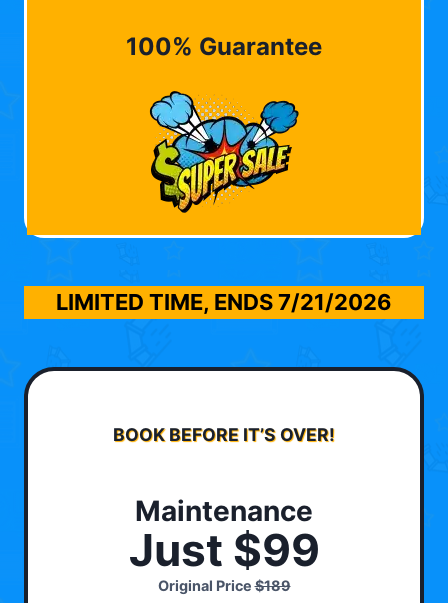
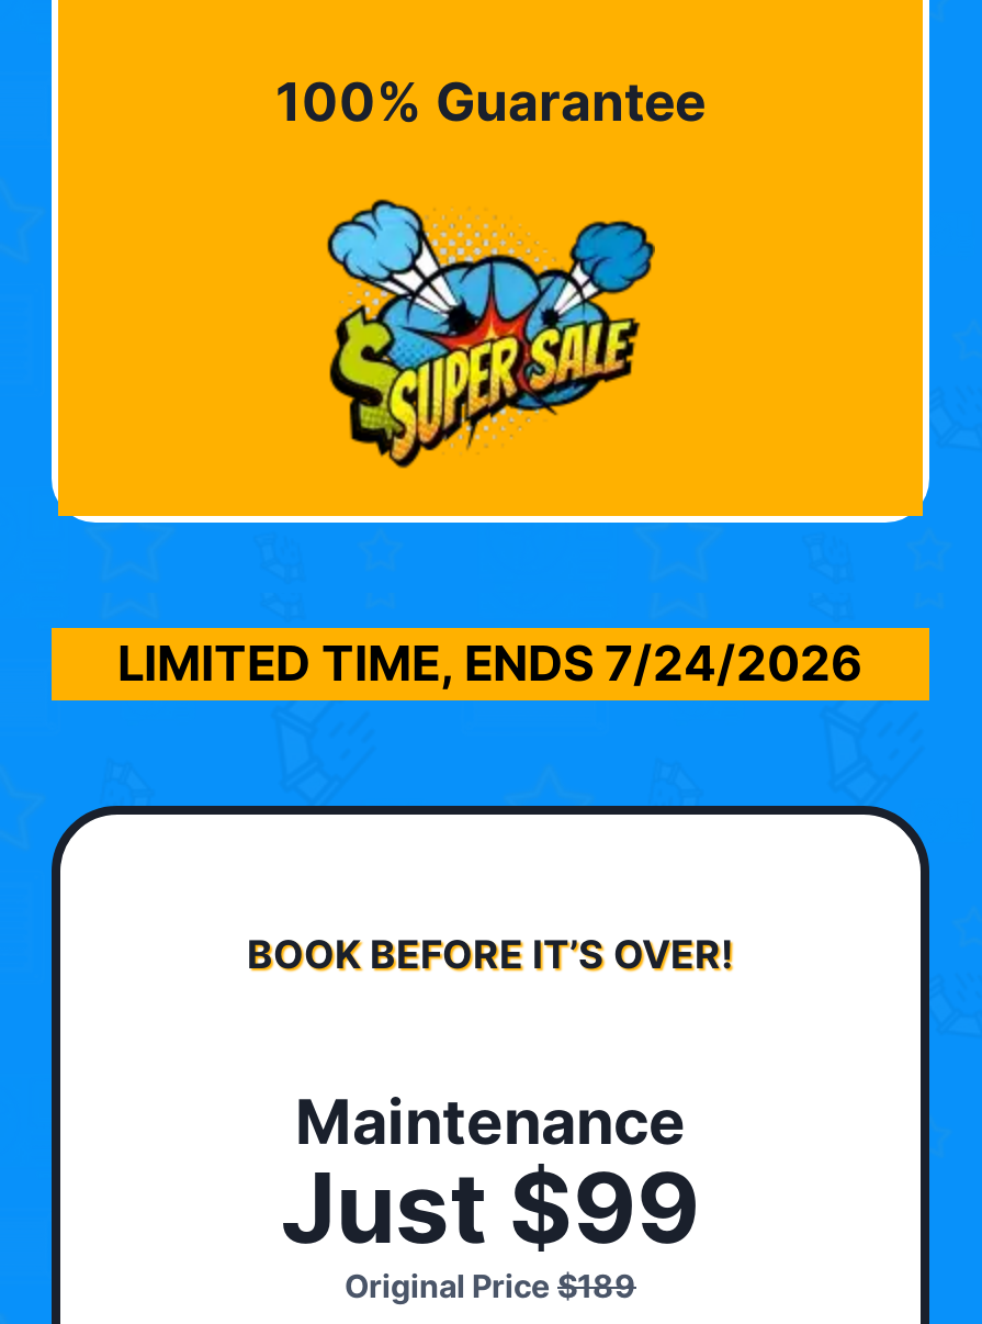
- LIMITED TIME, ENDS 7/21/2026
+ LIMITED TIME, ENDS 7/24/2026
